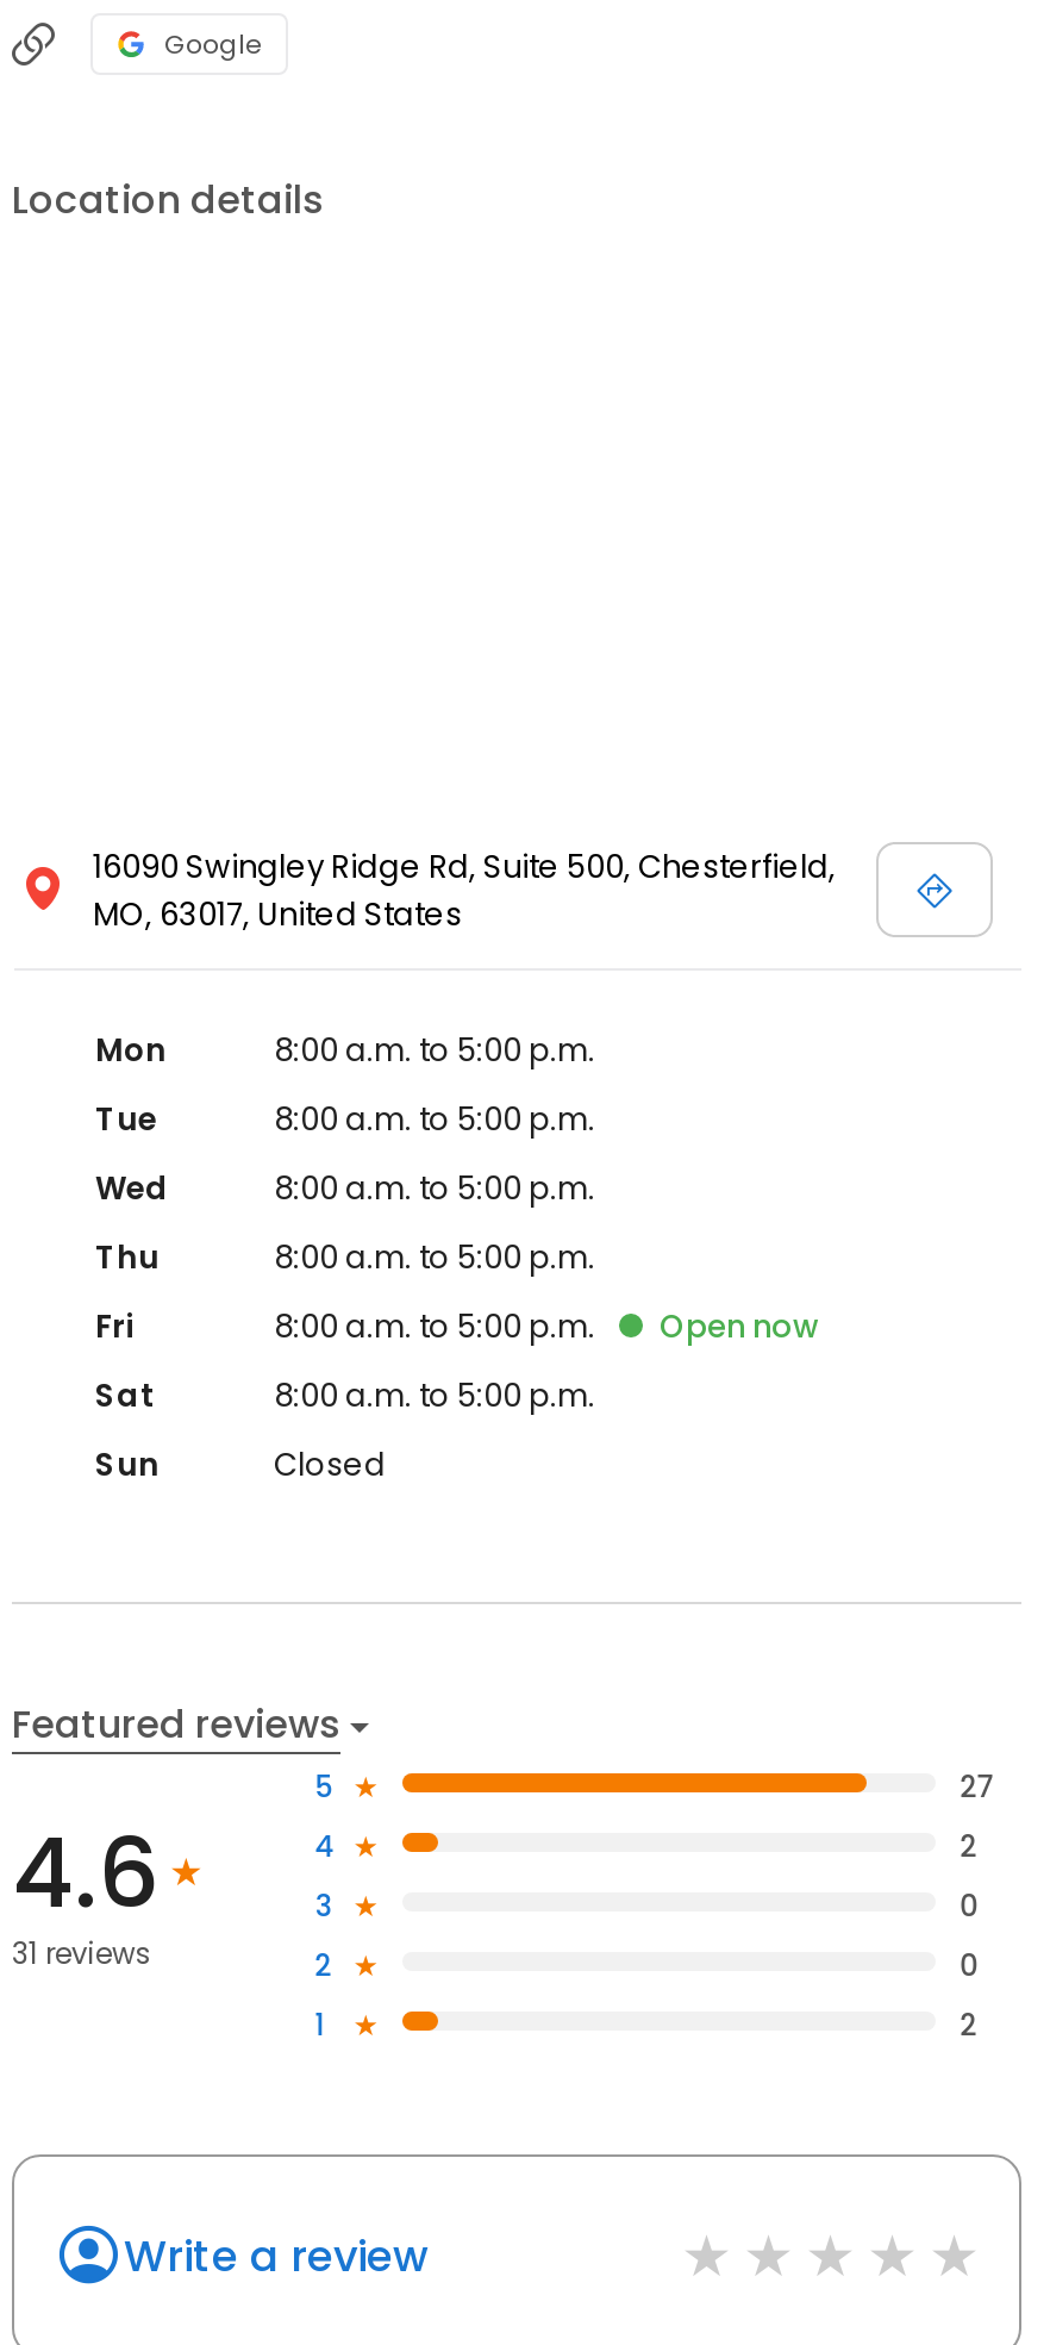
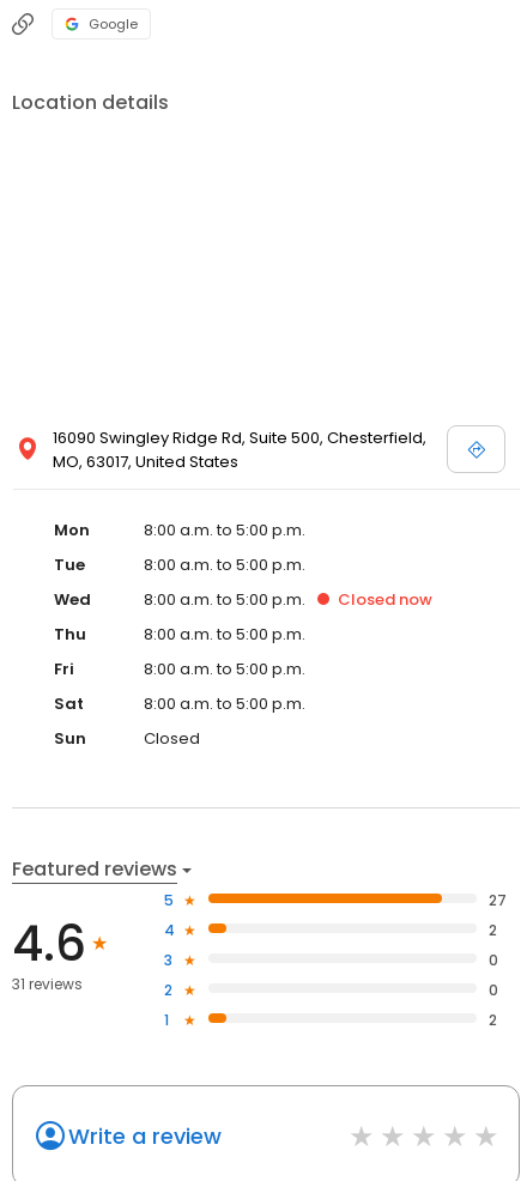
+ Closed now

- Open now
